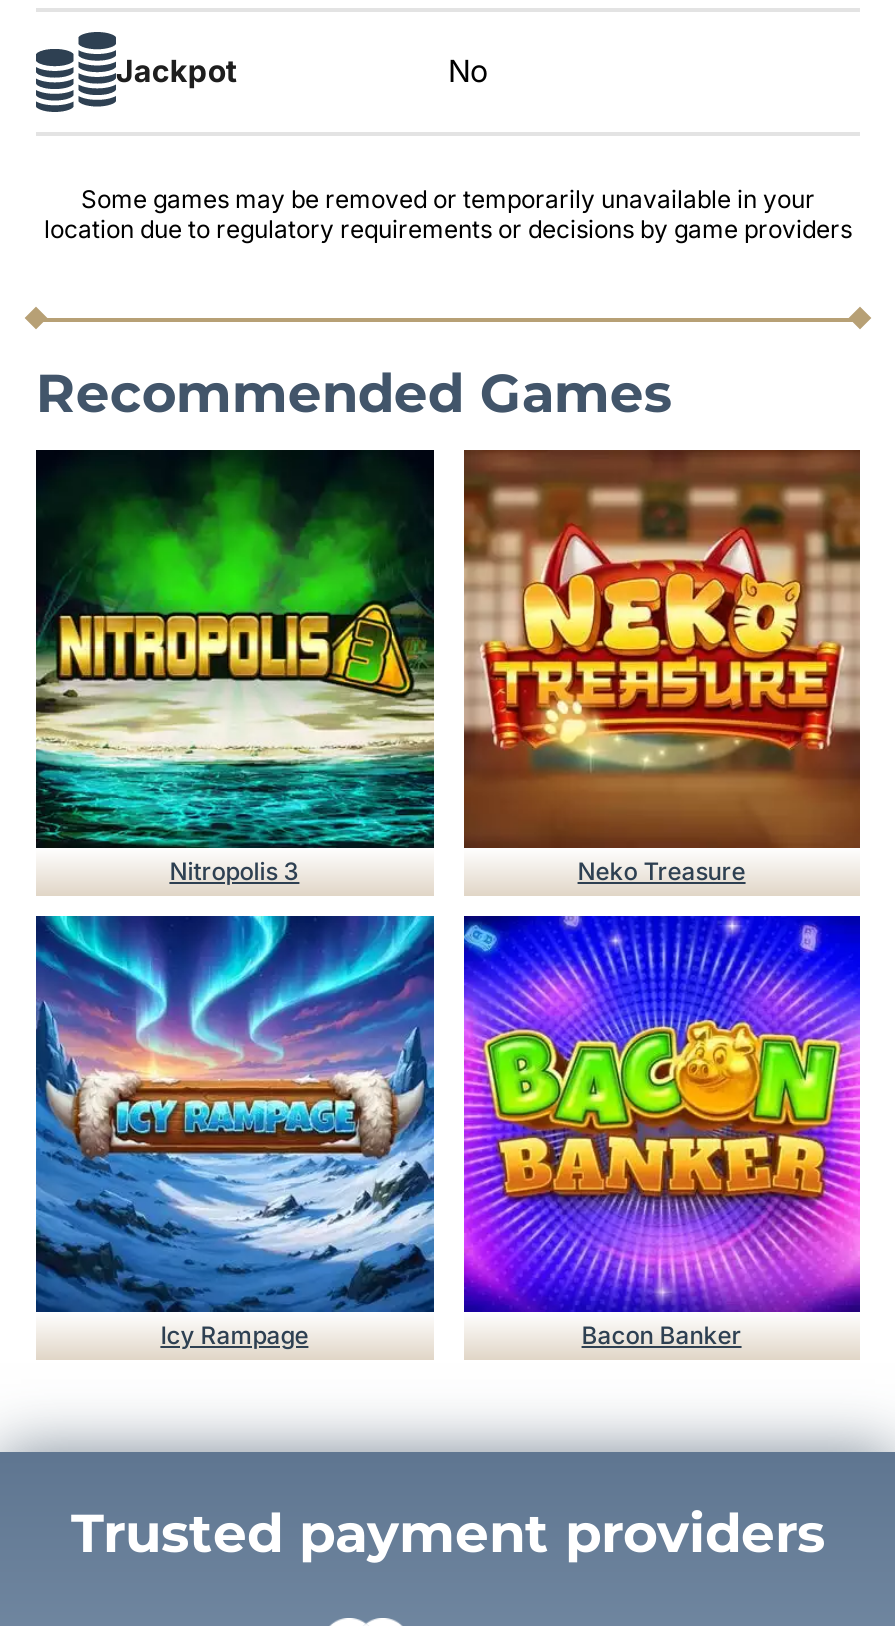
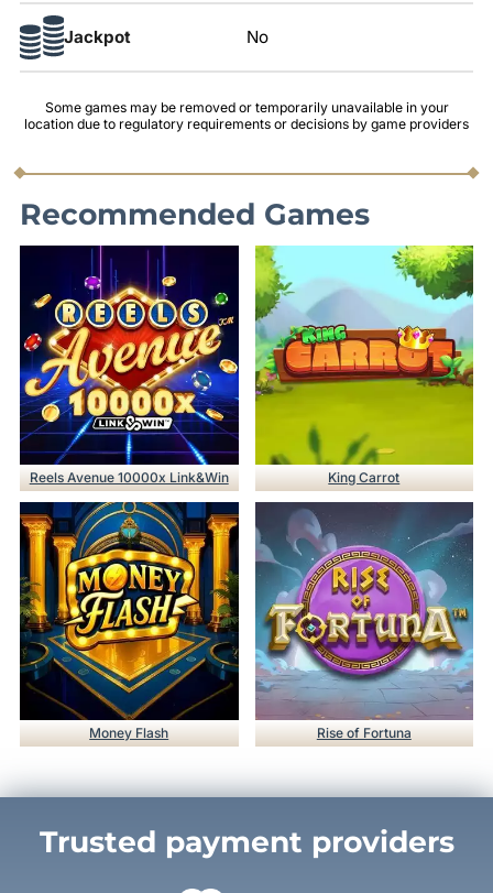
- [image]
- Nitropolis 3
- Neko Treasure
+ [image]
+ Reels Avenue 10000x Link&Win
+ King Carrot

- [image]
+ [image]

- [image]
- Icy Rampage
- Bacon Banker
+ [image]
+ Money Flash
+ Rise of Fortuna

- [image]
+ [image]
